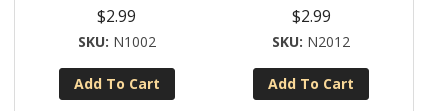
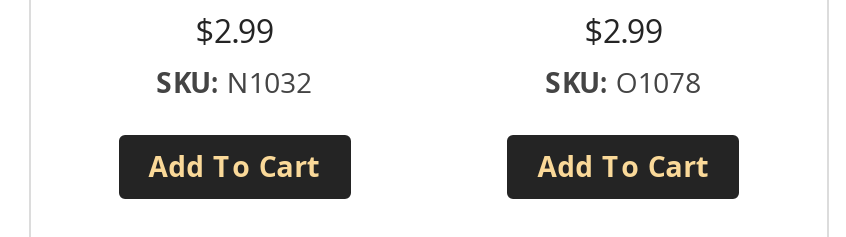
- N1002
+ N1032

- N2012
+ O1078
